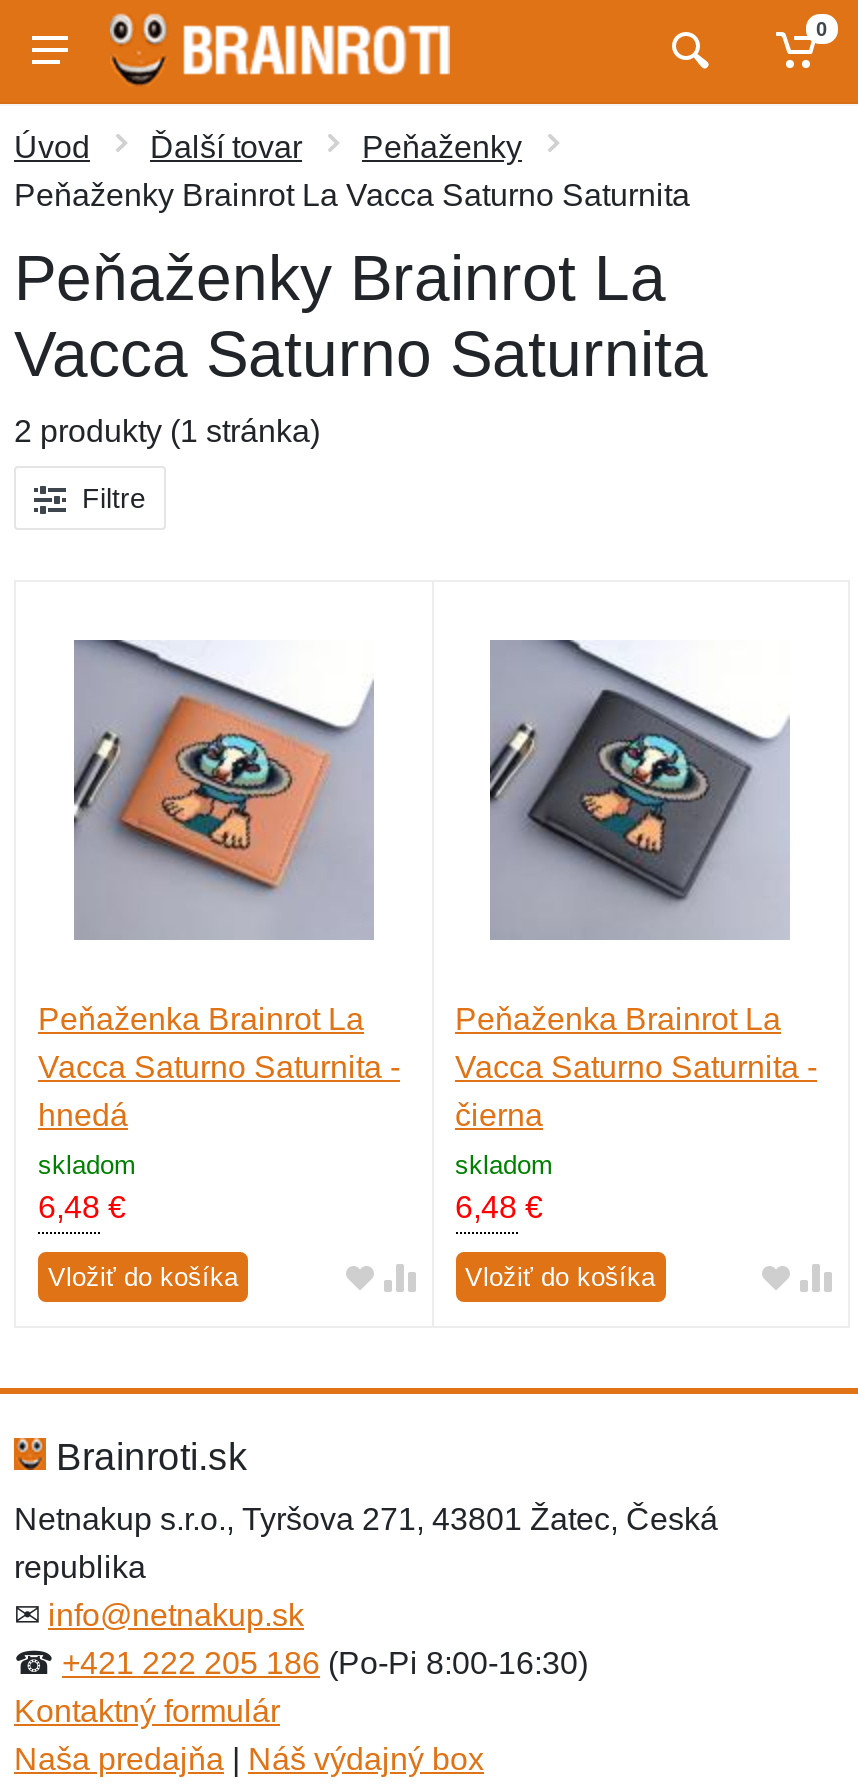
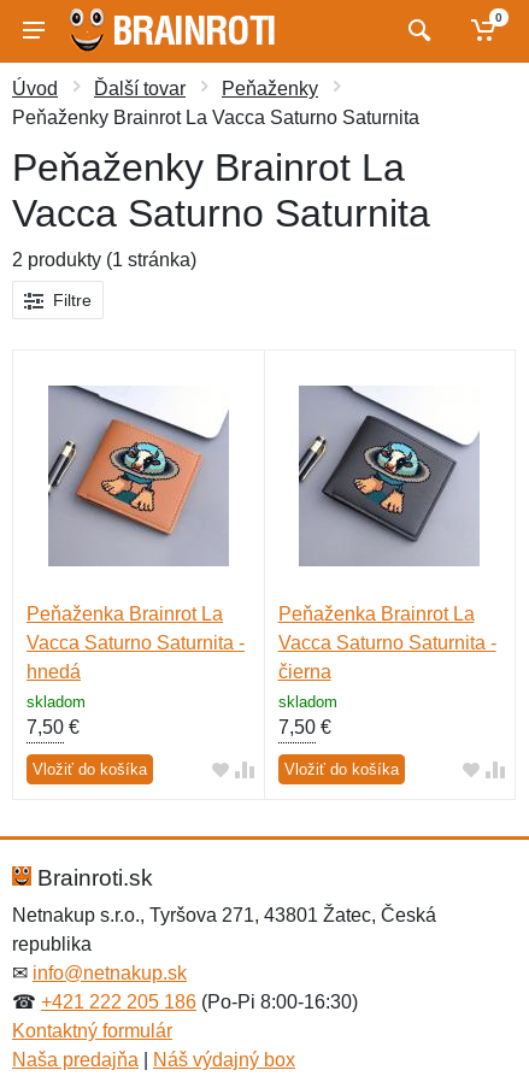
- 6,48 €
+ 7,50 €

- 6,48 €
+ 7,50 €
